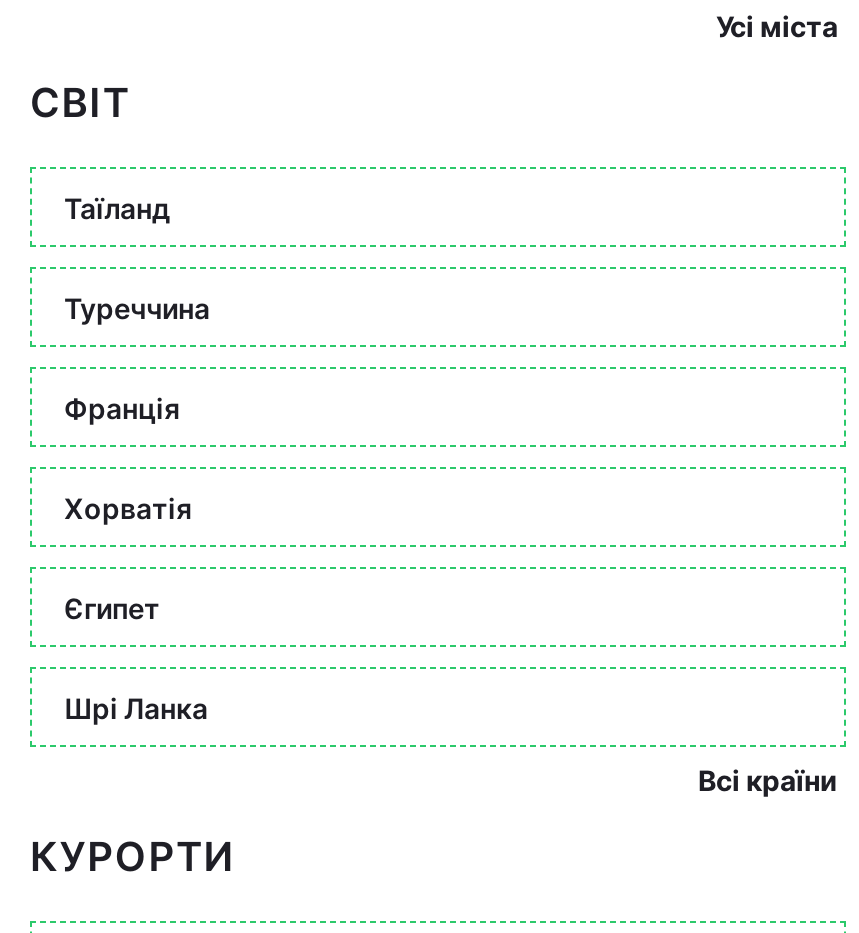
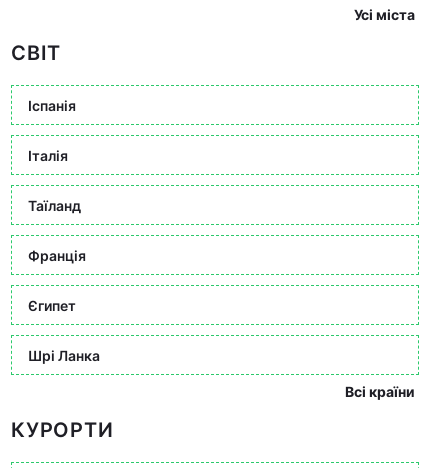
+ Іспанія
+ Італія

moved down: Таїланд

- Туреччина

moved down: Франція

- Хорватія
